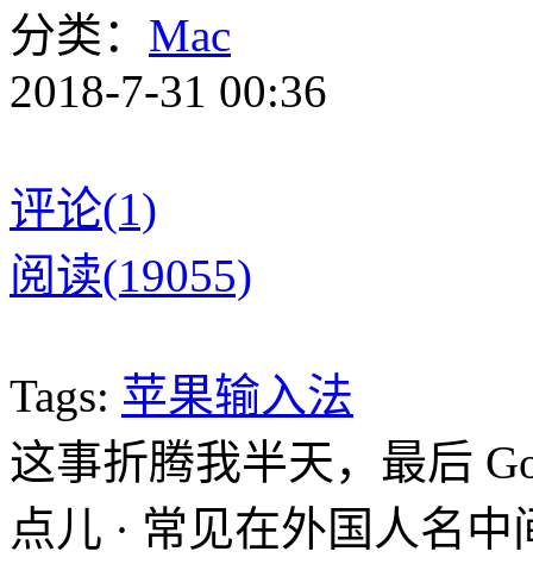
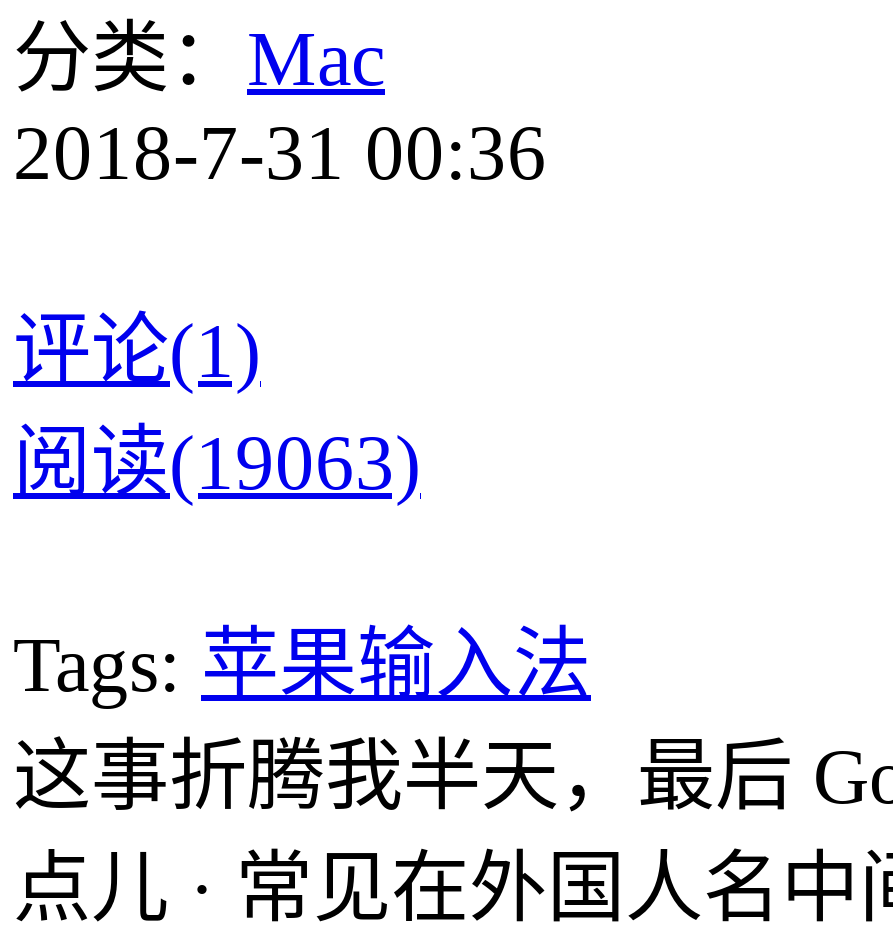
- 阅读(19055)
+ 阅读(19063)
